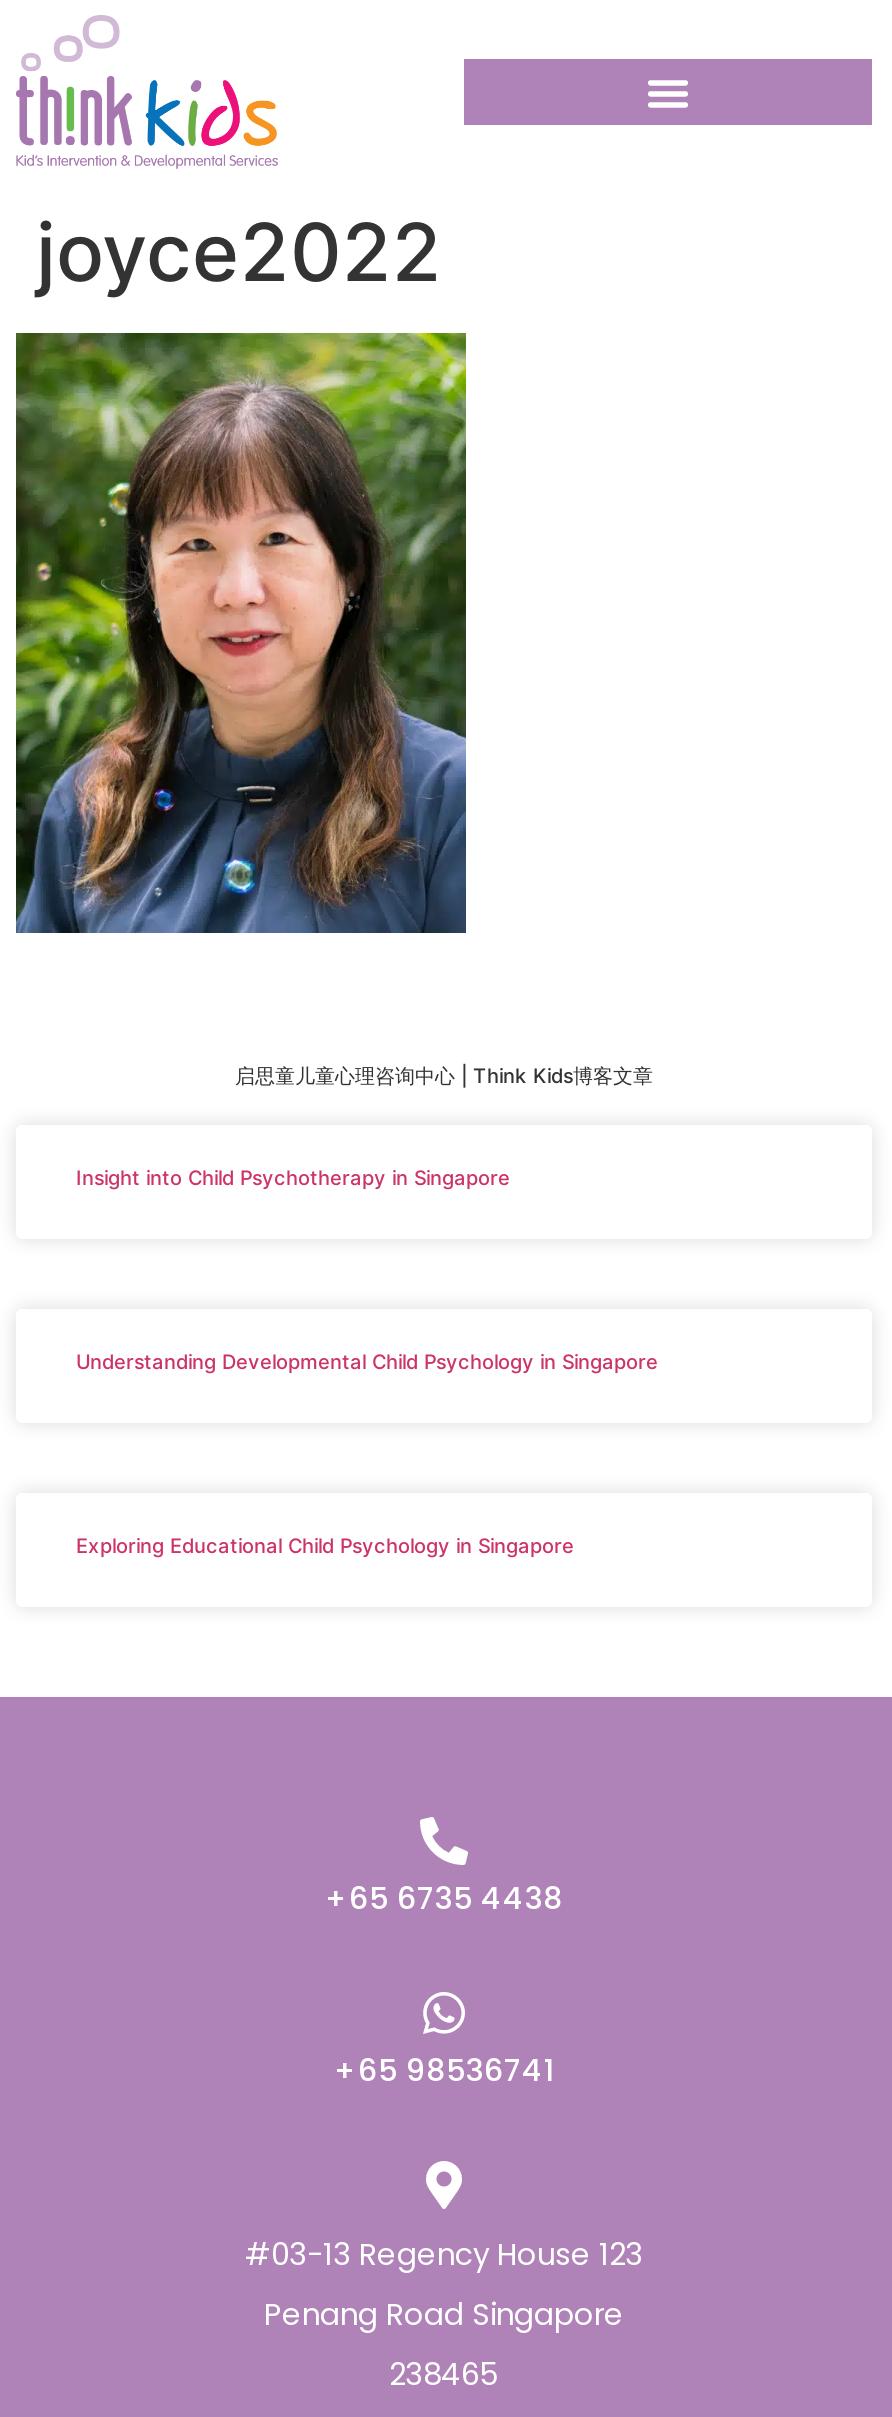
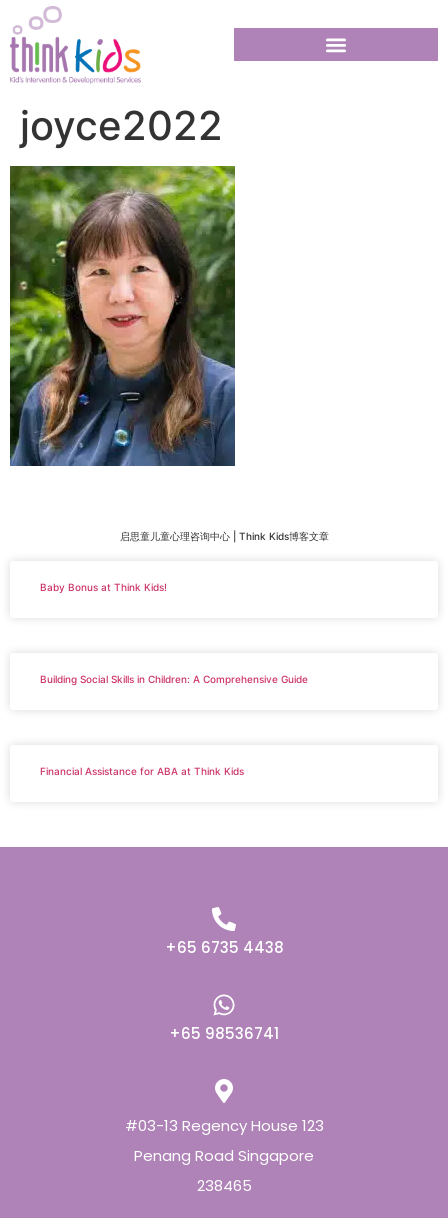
- Insight into Child Psychotherapy in Singapore
+ Baby Bonus at Think Kids!

- Understanding Developmental Child Psychology in Singapore
+ Building Social Skills in Children: A Comprehensive Guide

- Exploring Educational Child Psychology in Singapore
+ Financial Assistance for ABA at Think Kids
